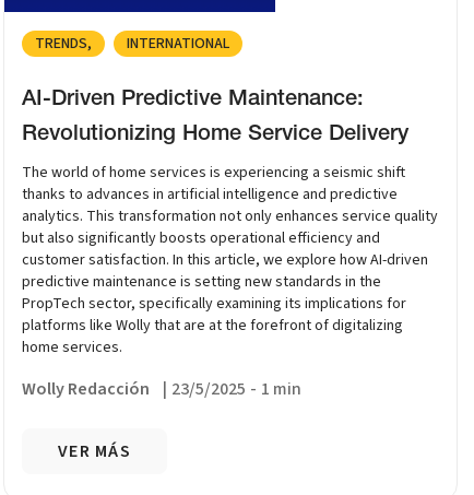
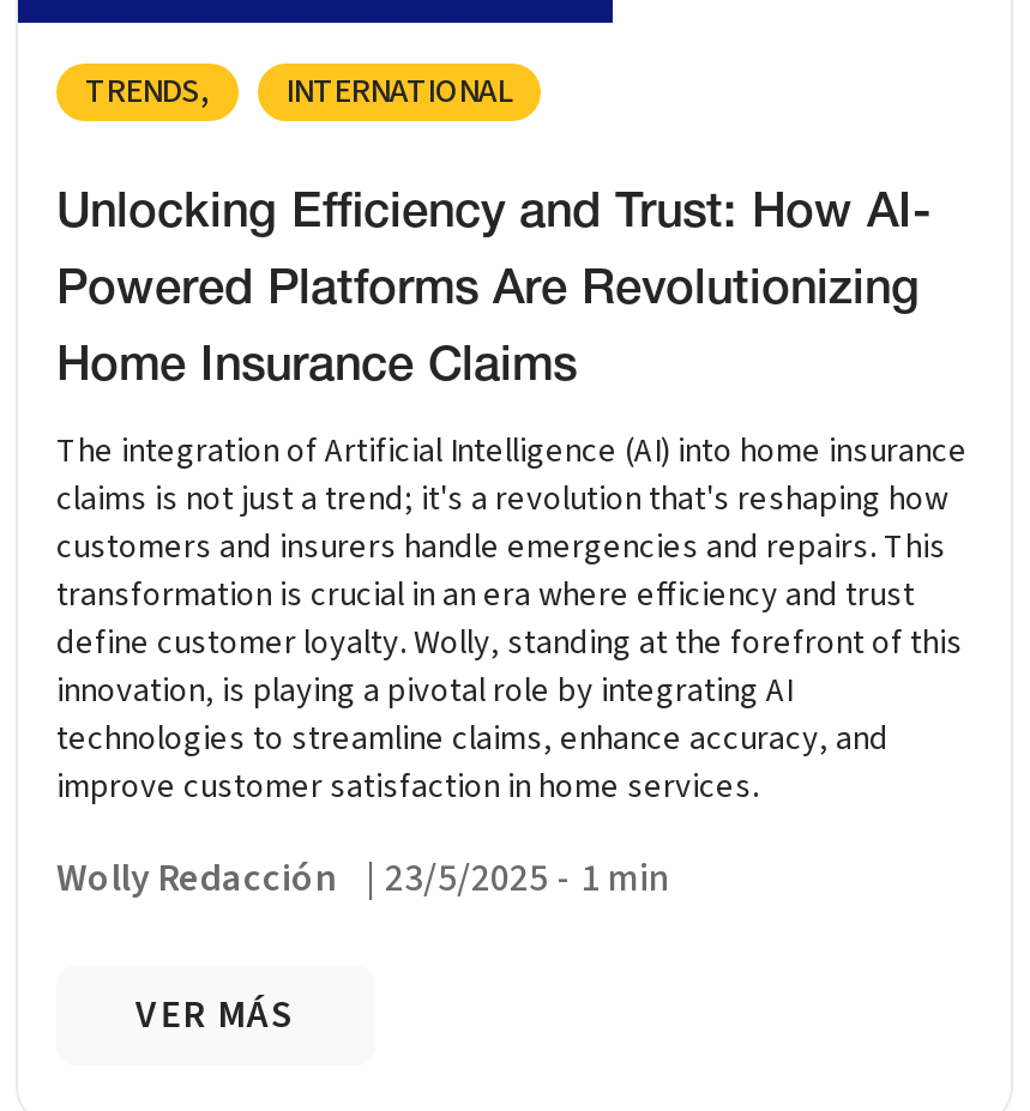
- AI-Driven Predictive Maintenance:
- Revolutionizing Home Service Delivery
- The world of home services is experiencing a seismic shift
- thanks to advances in artificial intelligence and predictive
- analytics. This transformation not only enhances service quality
- but also significantly boosts operational efficiency and
- customer satisfaction. In this article, we explore how AI-driven
- predictive maintenance is setting new standards in the
- PropTech sector, specifically examining its implications for
- platforms like Wolly that are at the forefront of digitalizing
- home services.
+ Unlocking Efficiency and Trust: How AI-
+ Powered Platforms Are Revolutionizing
+ Home Insurance Claims
+ The integration of Artificial Intelligence (AI) into home insurance
+ claims is not just a trend; it's a revolution that's reshaping how
+ customers and insurers handle emergencies and repairs. This
+ transformation is crucial in an era where efficiency and trust
+ define customer loyalty. Wolly, standing at the forefront of this
+ innovation, is playing a pivotal role by integrating AI
+ technologies to streamline claims, enhance accuracy, and
+ improve customer satisfaction in home services.
